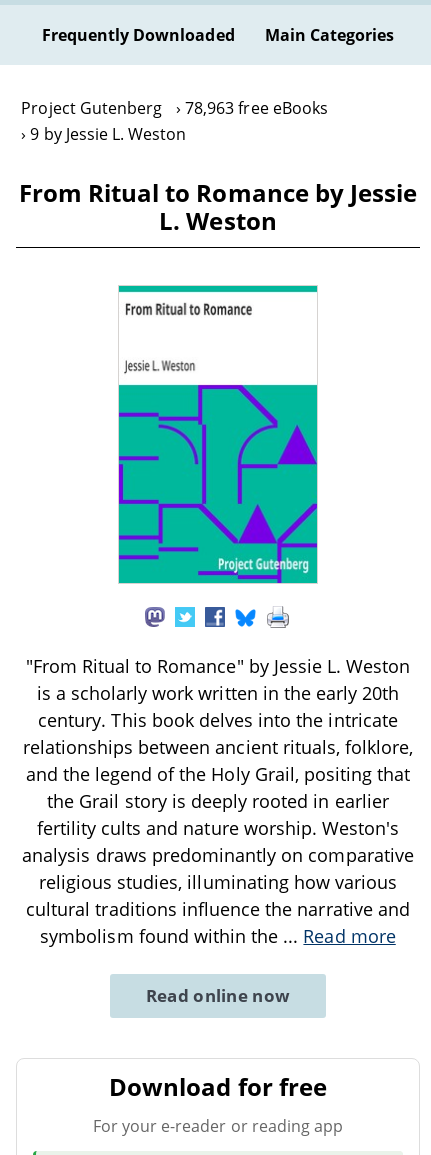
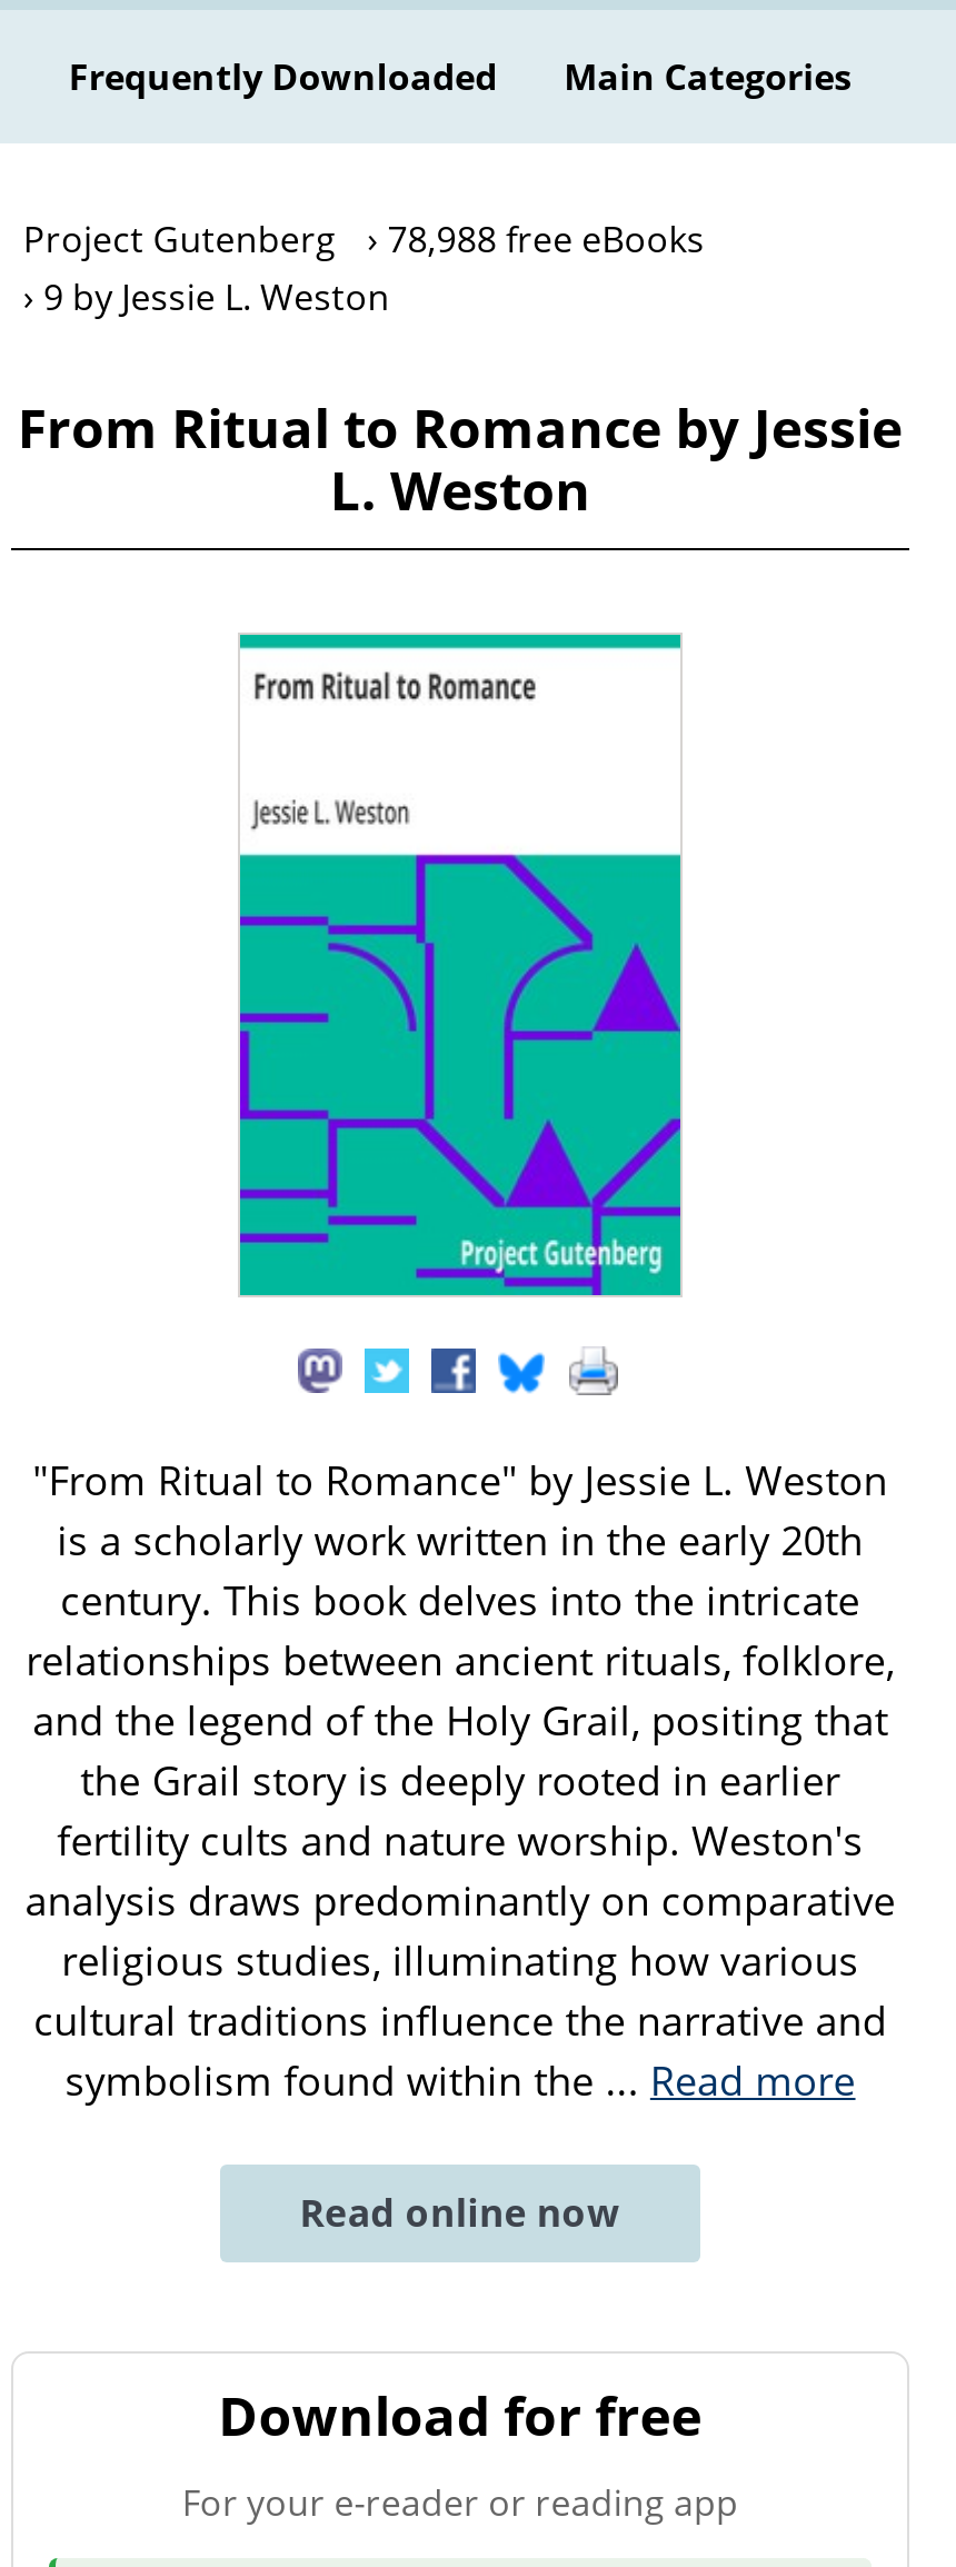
- Project Gutenberg 78,963 free eBooks
+ Project Gutenberg 78,988 free eBooks
